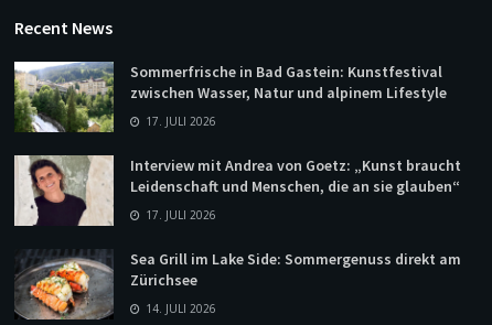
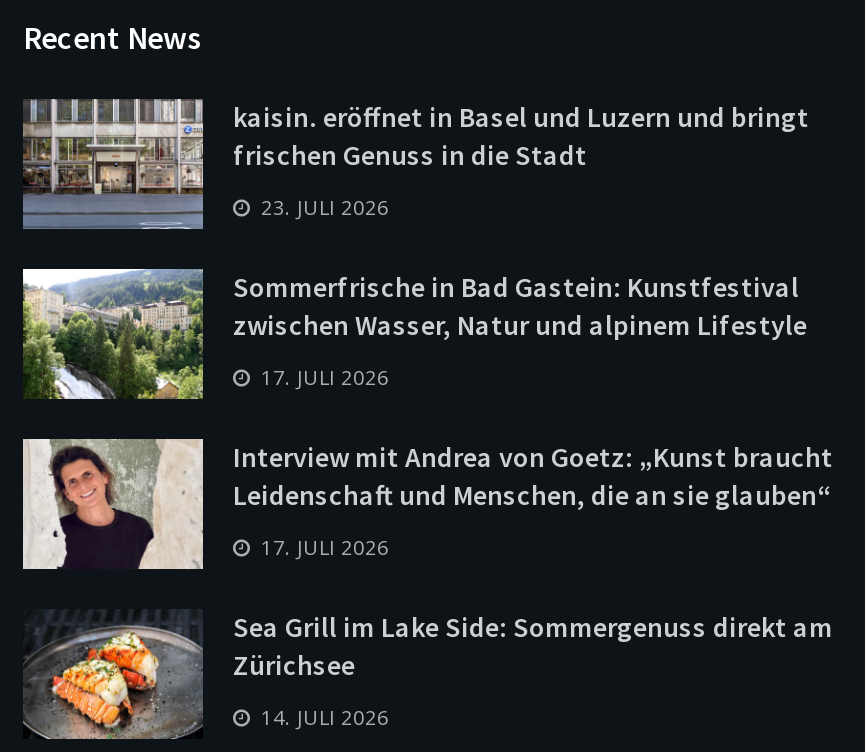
+ [image]
+ kaisin. eröffnet in Basel und Luzern und bringt
+ frischen Genuss in die Stadt
+ 23. JULI 2026
